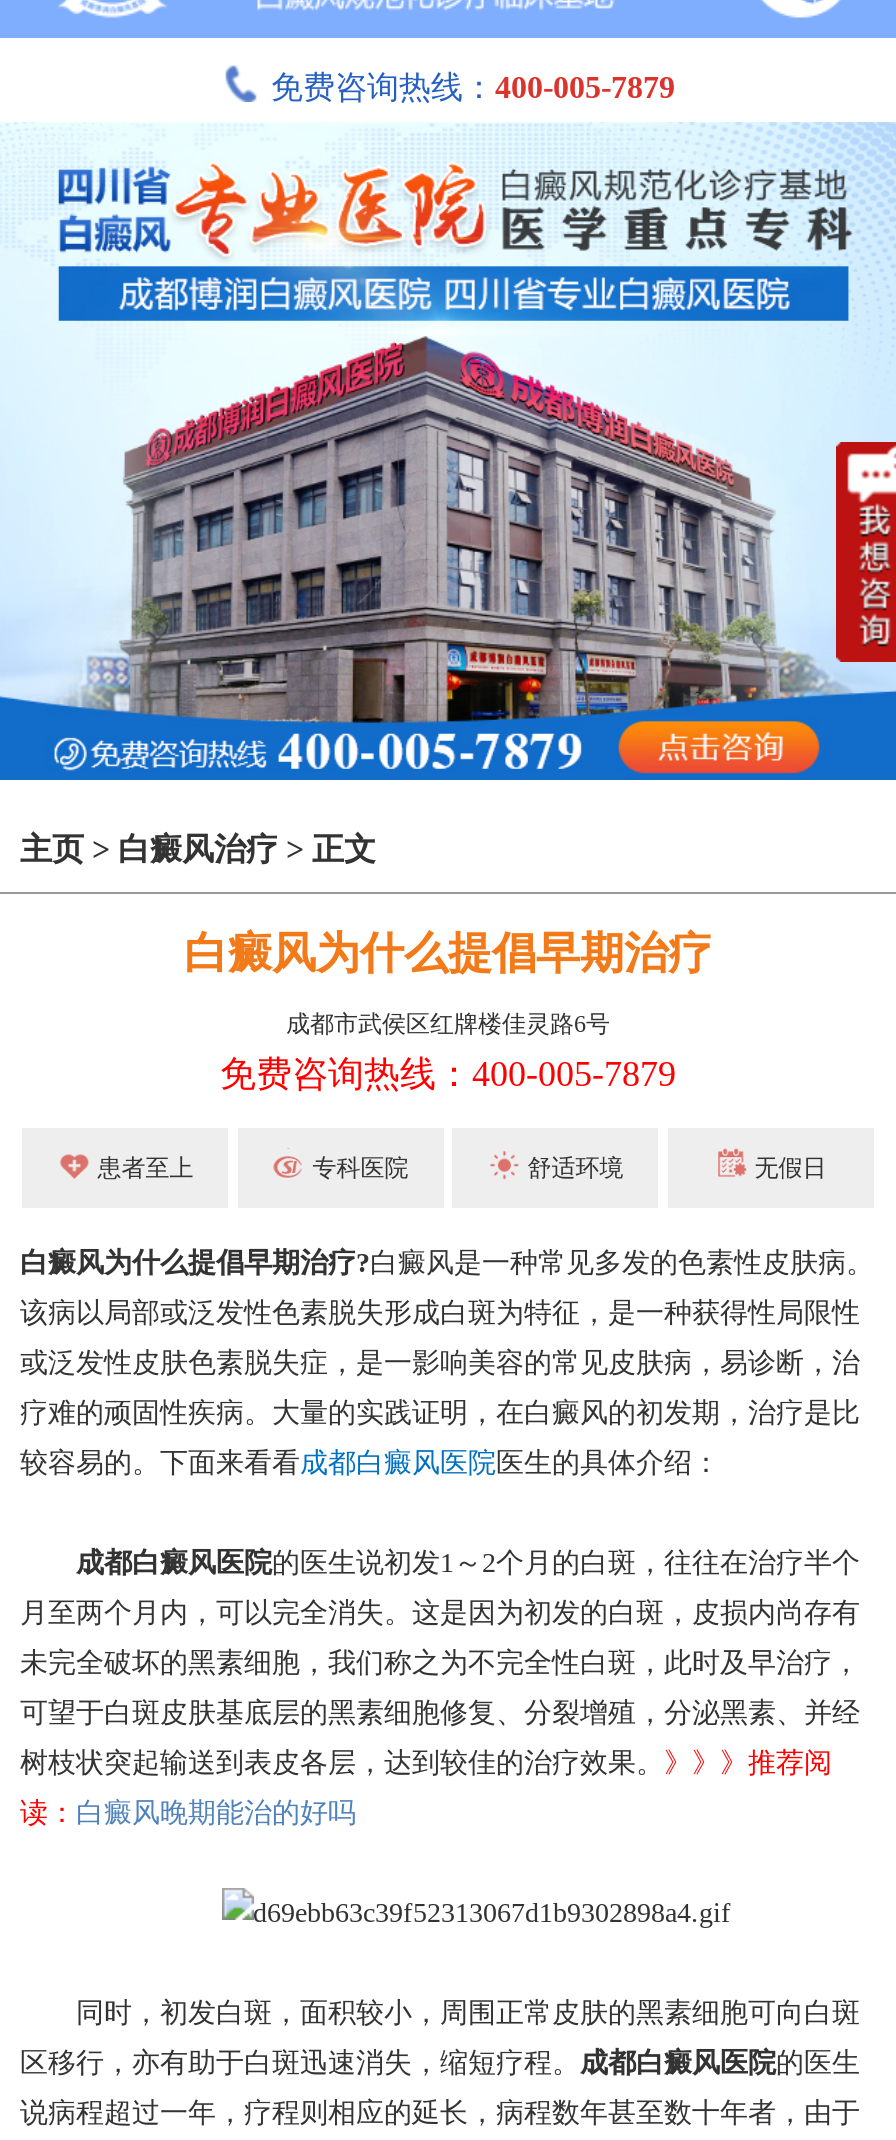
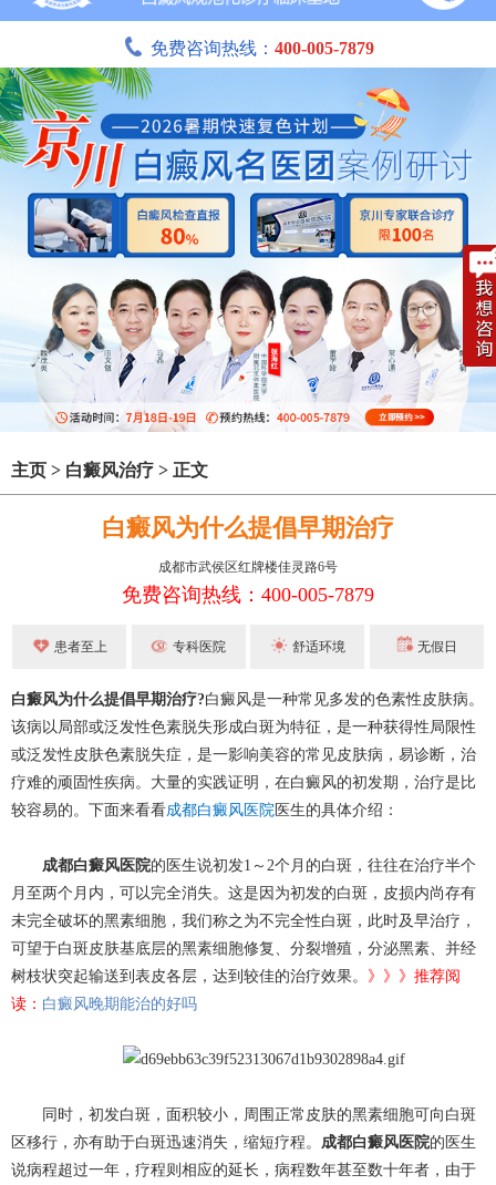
- [image]
+ [image]
